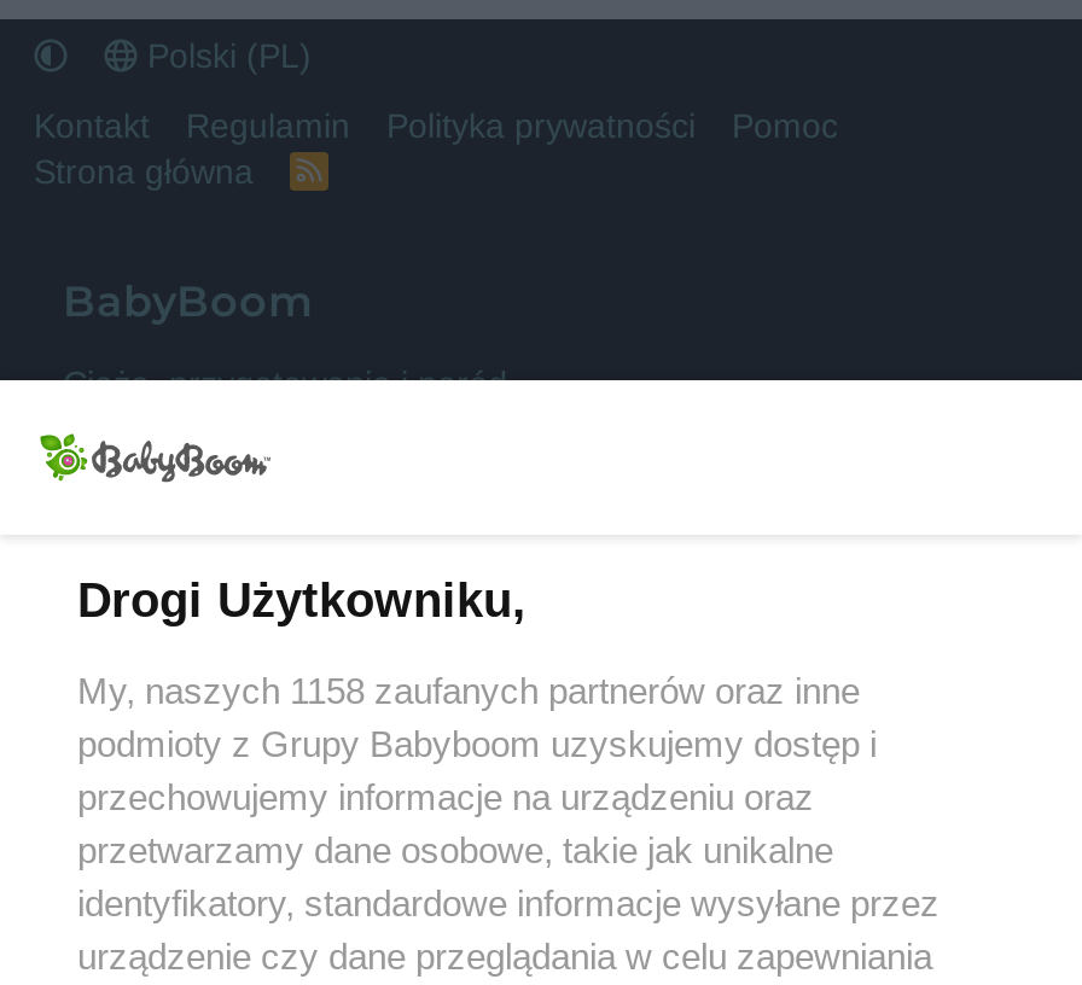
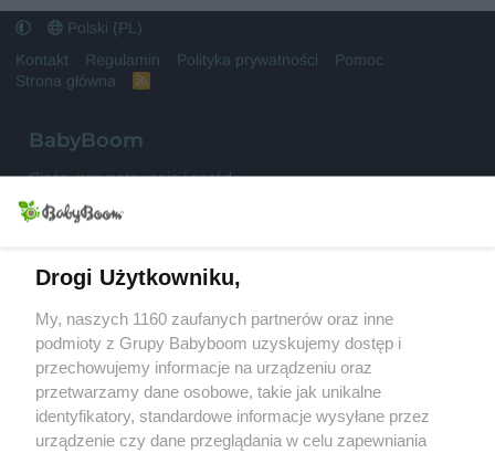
- My, naszych 1158 zaufanych partnerów oraz inne
+ My, naszych 1160 zaufanych partnerów oraz inne
